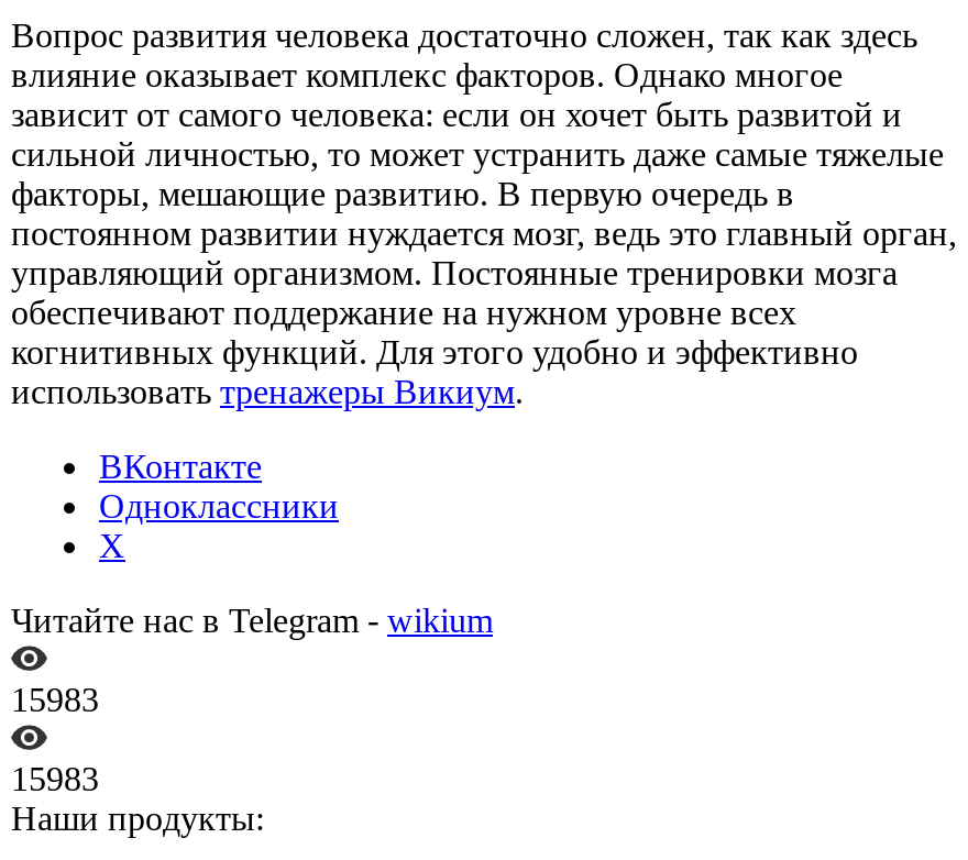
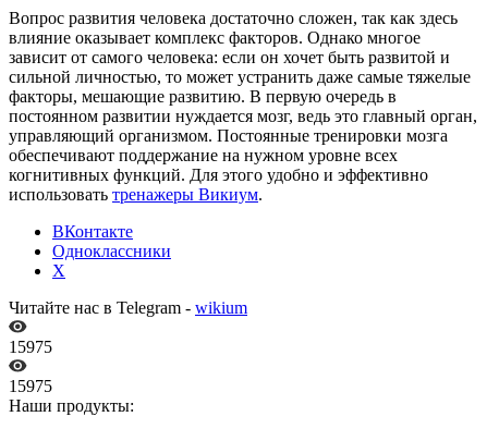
- 15983
+ 15975

- 15983
+ 15975
